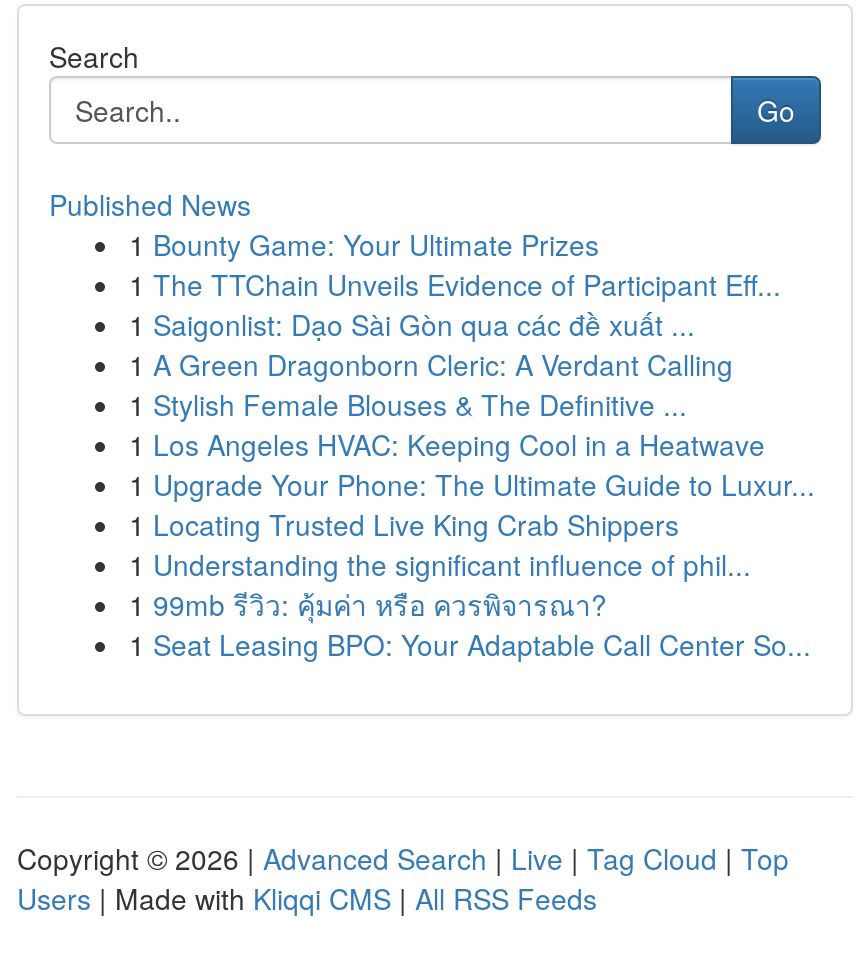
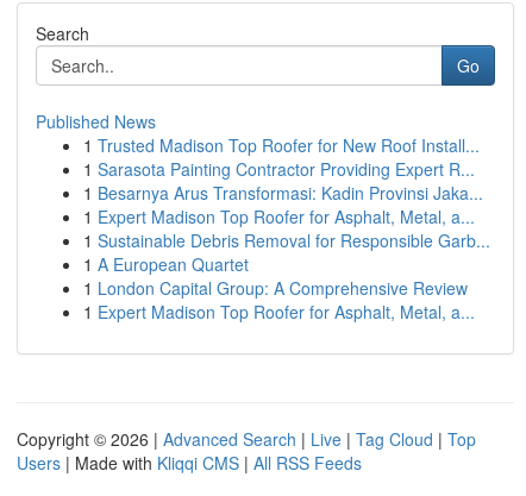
- 1 Bounty Game: Your Ultimate Prizes
- 1 The TTChain Unveils Evidence of Participant Eff...
- 1 Saigonlist: Dạo Sài Gòn qua các đề xuất ...
- 1 A Green Dragonborn Cleric: A Verdant Calling
- 1 Stylish Female Blouses & The Definitive ...
- 1 Los Angeles HVAC: Keeping Cool in a Heatwave
- 1 Upgrade Your Phone: The Ultimate Guide to Luxur...
- 1 Locating Trusted Live King Crab Shippers
- 1 Understanding the significant influence of phil...
- 1 99mb รีวิว: คุ้มค่า หรือ ควรพิจารณา?
- 1 Seat Leasing BPO: Your Adaptable Call Center So...
+ 1 Trusted Madison Top Roofer for New Roof Install...
+ 1 Sarasota Painting Contractor Providing Expert R...
+ 1 Besarnya Arus Transformasi: Kadin Provinsi Jaka...
+ 1 Expert Madison Top Roofer for Asphalt, Metal, a...
+ 1 Sustainable Debris Removal for Responsible Garb...
+ 1 A European Quartet
+ 1 London Capital Group: A Comprehensive Review
+ 1 Expert Madison Top Roofer for Asphalt, Metal, a...
